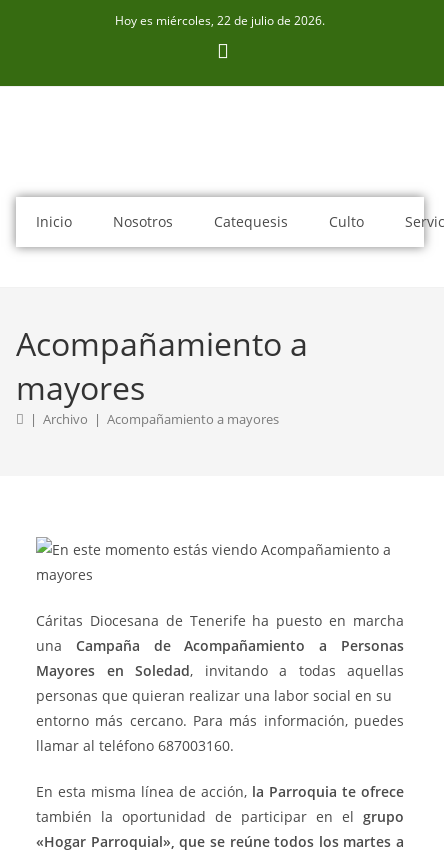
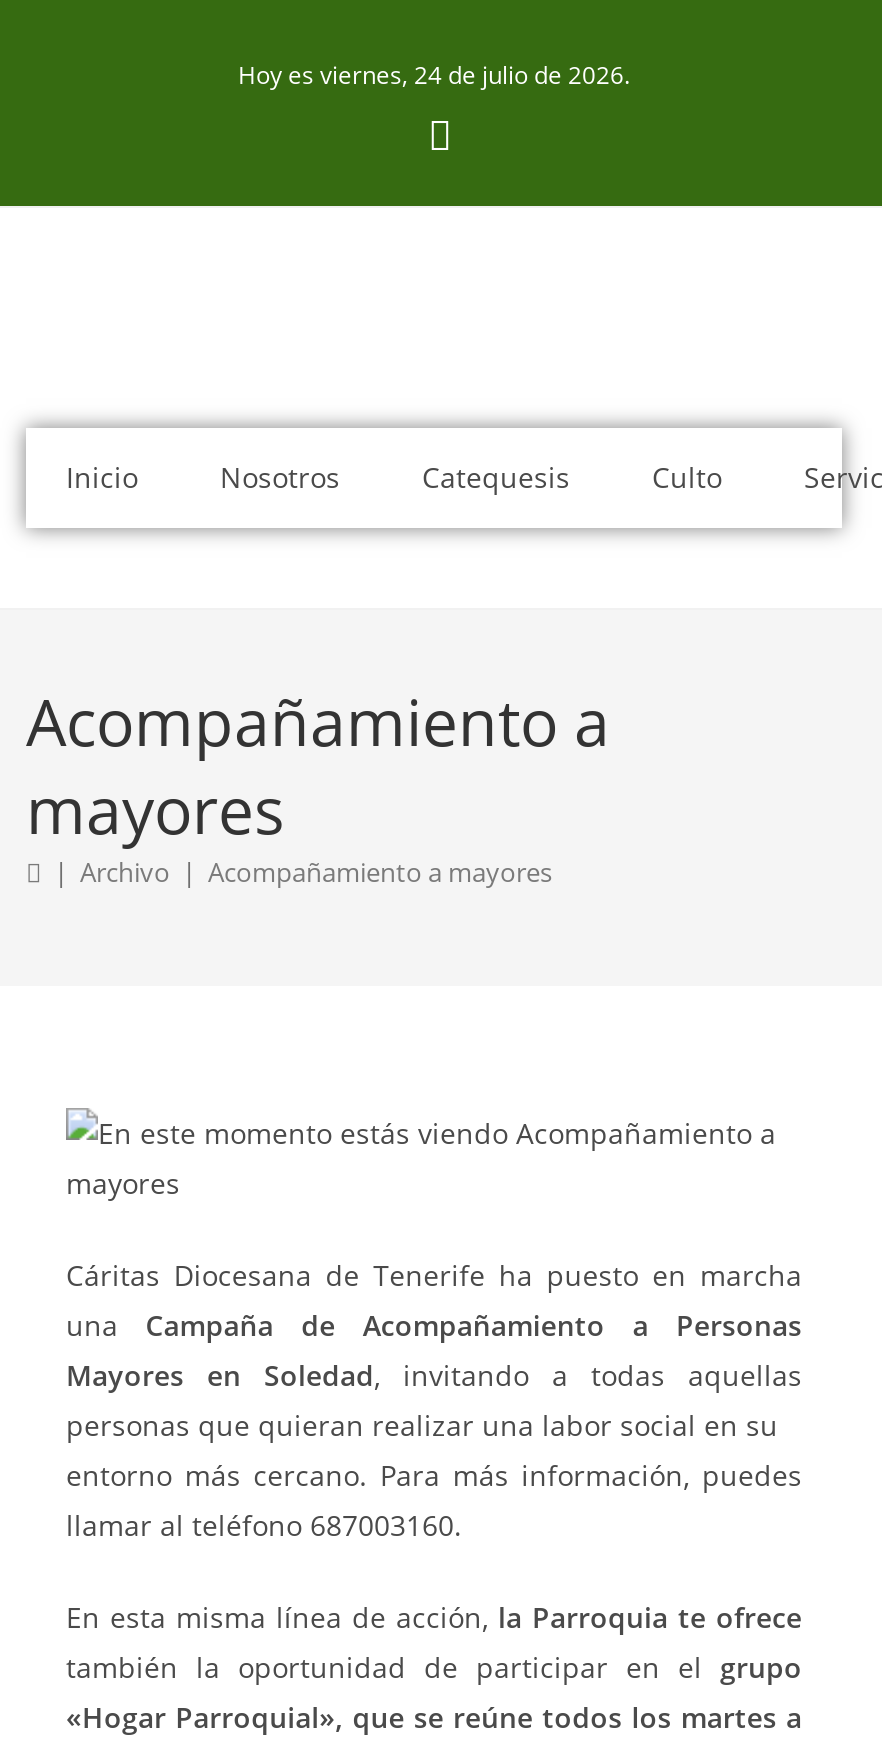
- Hoy es miércoles, 22 de julio de 2026.
+ Hoy es viernes, 24 de julio de 2026.
